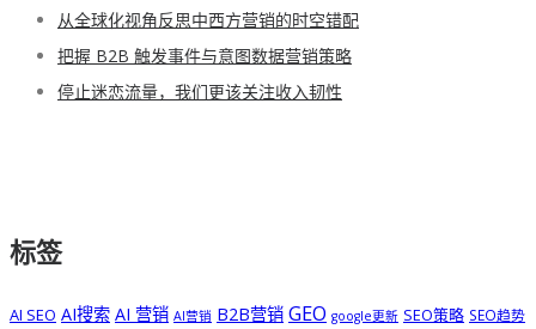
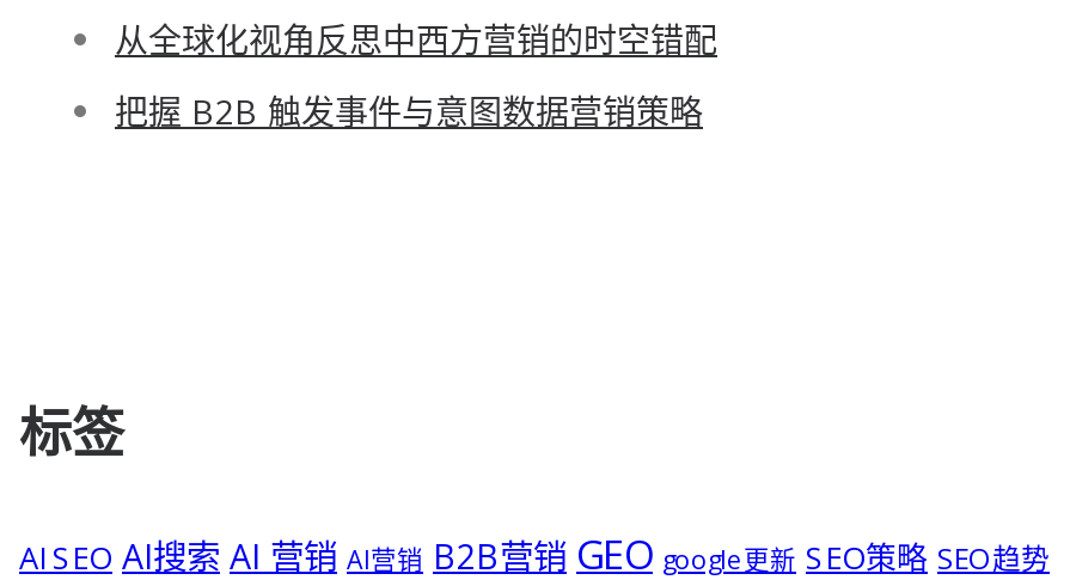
- 停止迷恋流量，我们更该关注收入韧性
